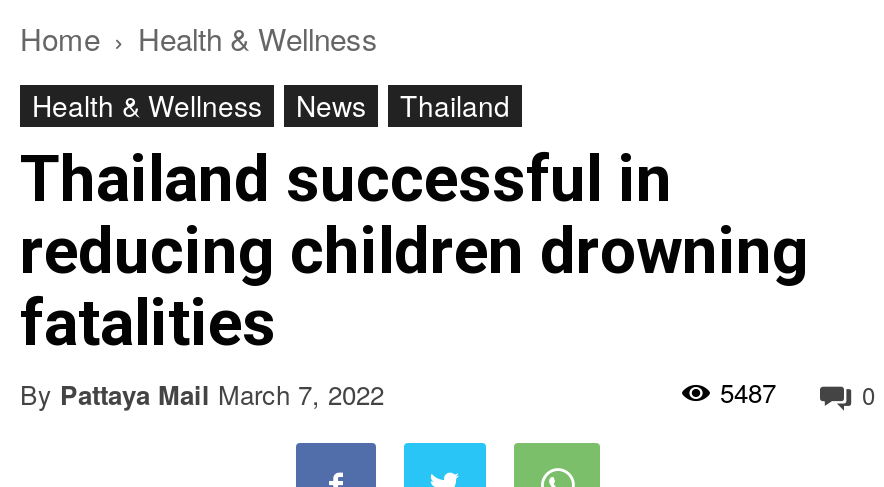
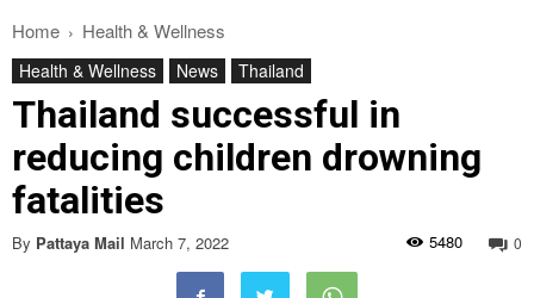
- 5487
+ 5480
